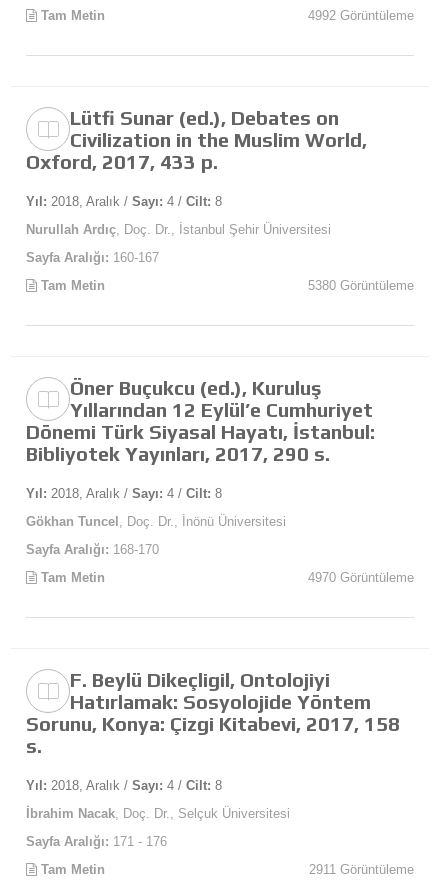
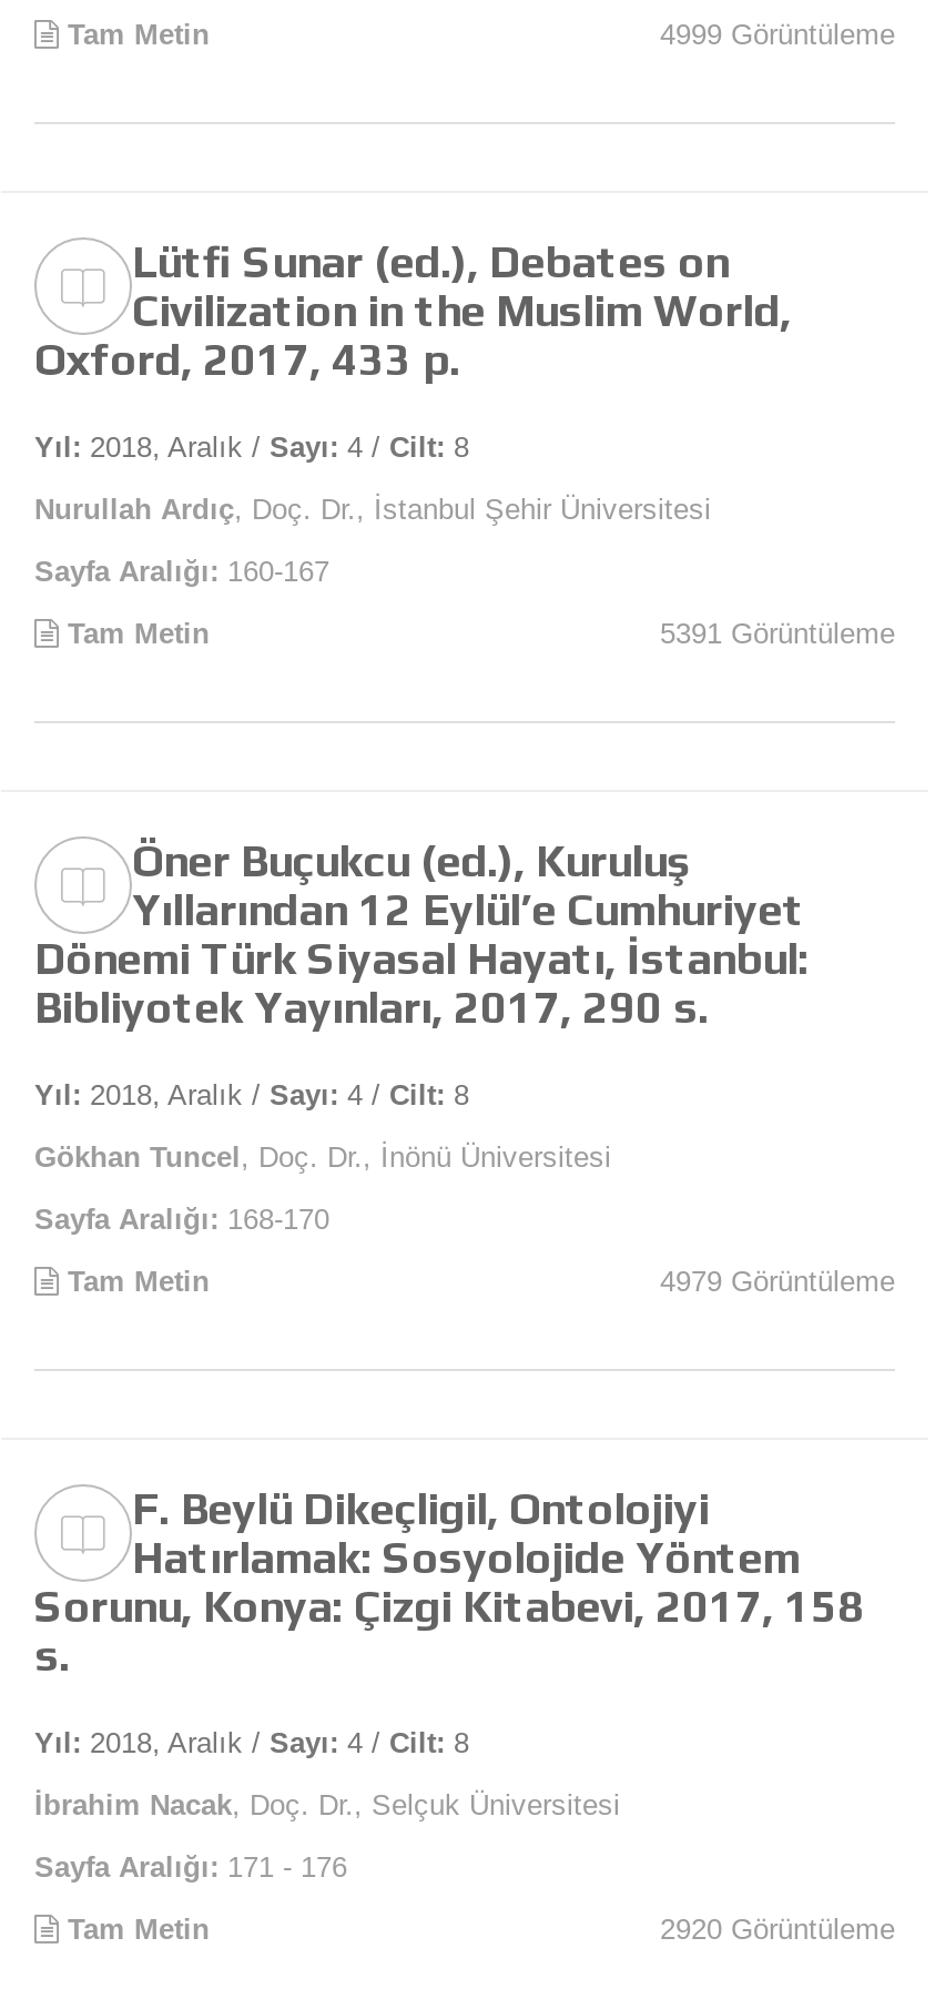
- 4992 Görüntüleme
+ 4999 Görüntüleme

- 5380 Görüntüleme
+ 5391 Görüntüleme

- 4970 Görüntüleme
+ 4979 Görüntüleme

- 2911 Görüntüleme
+ 2920 Görüntüleme
